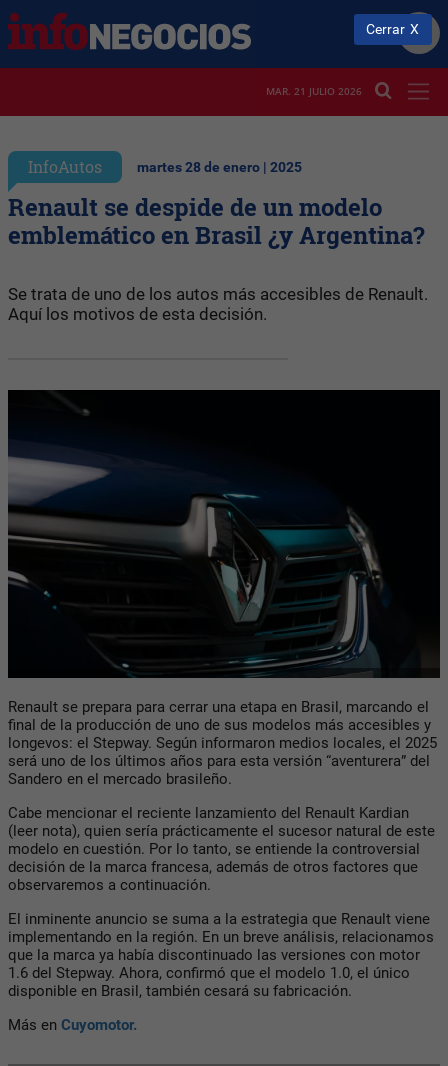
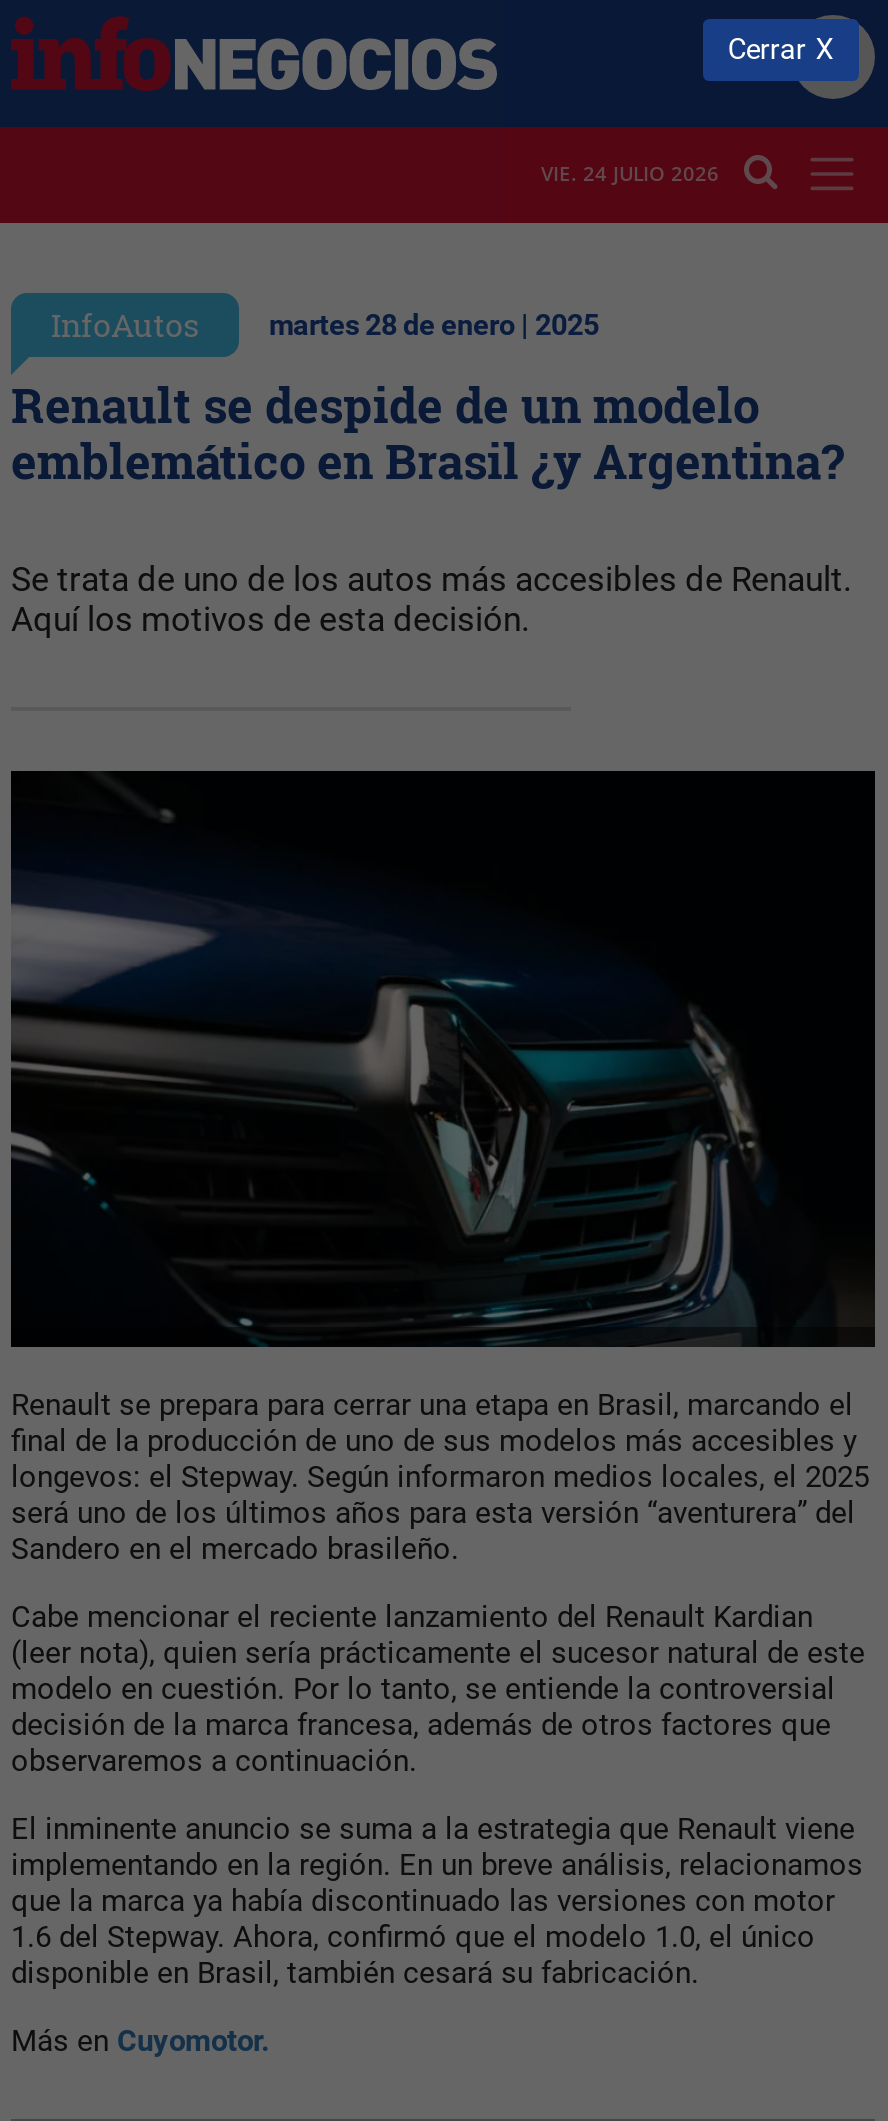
- MAR. 21 JULIO 2026
+ VIE. 24 JULIO 2026
